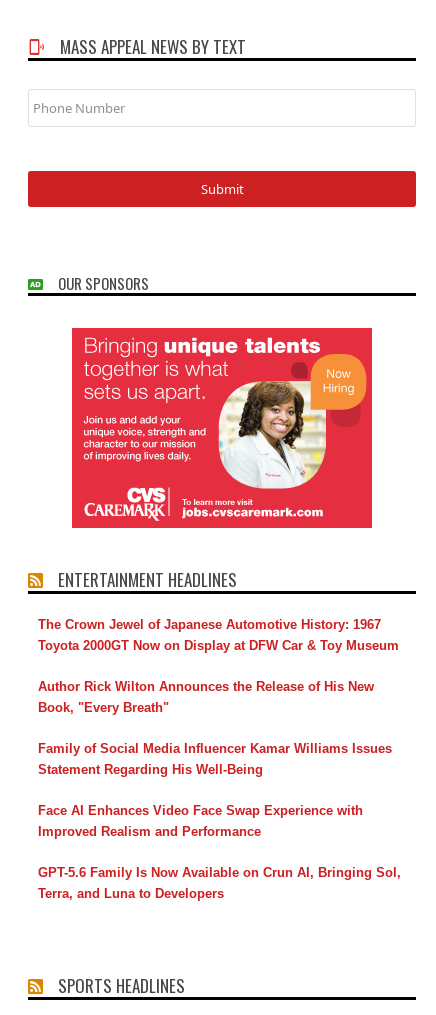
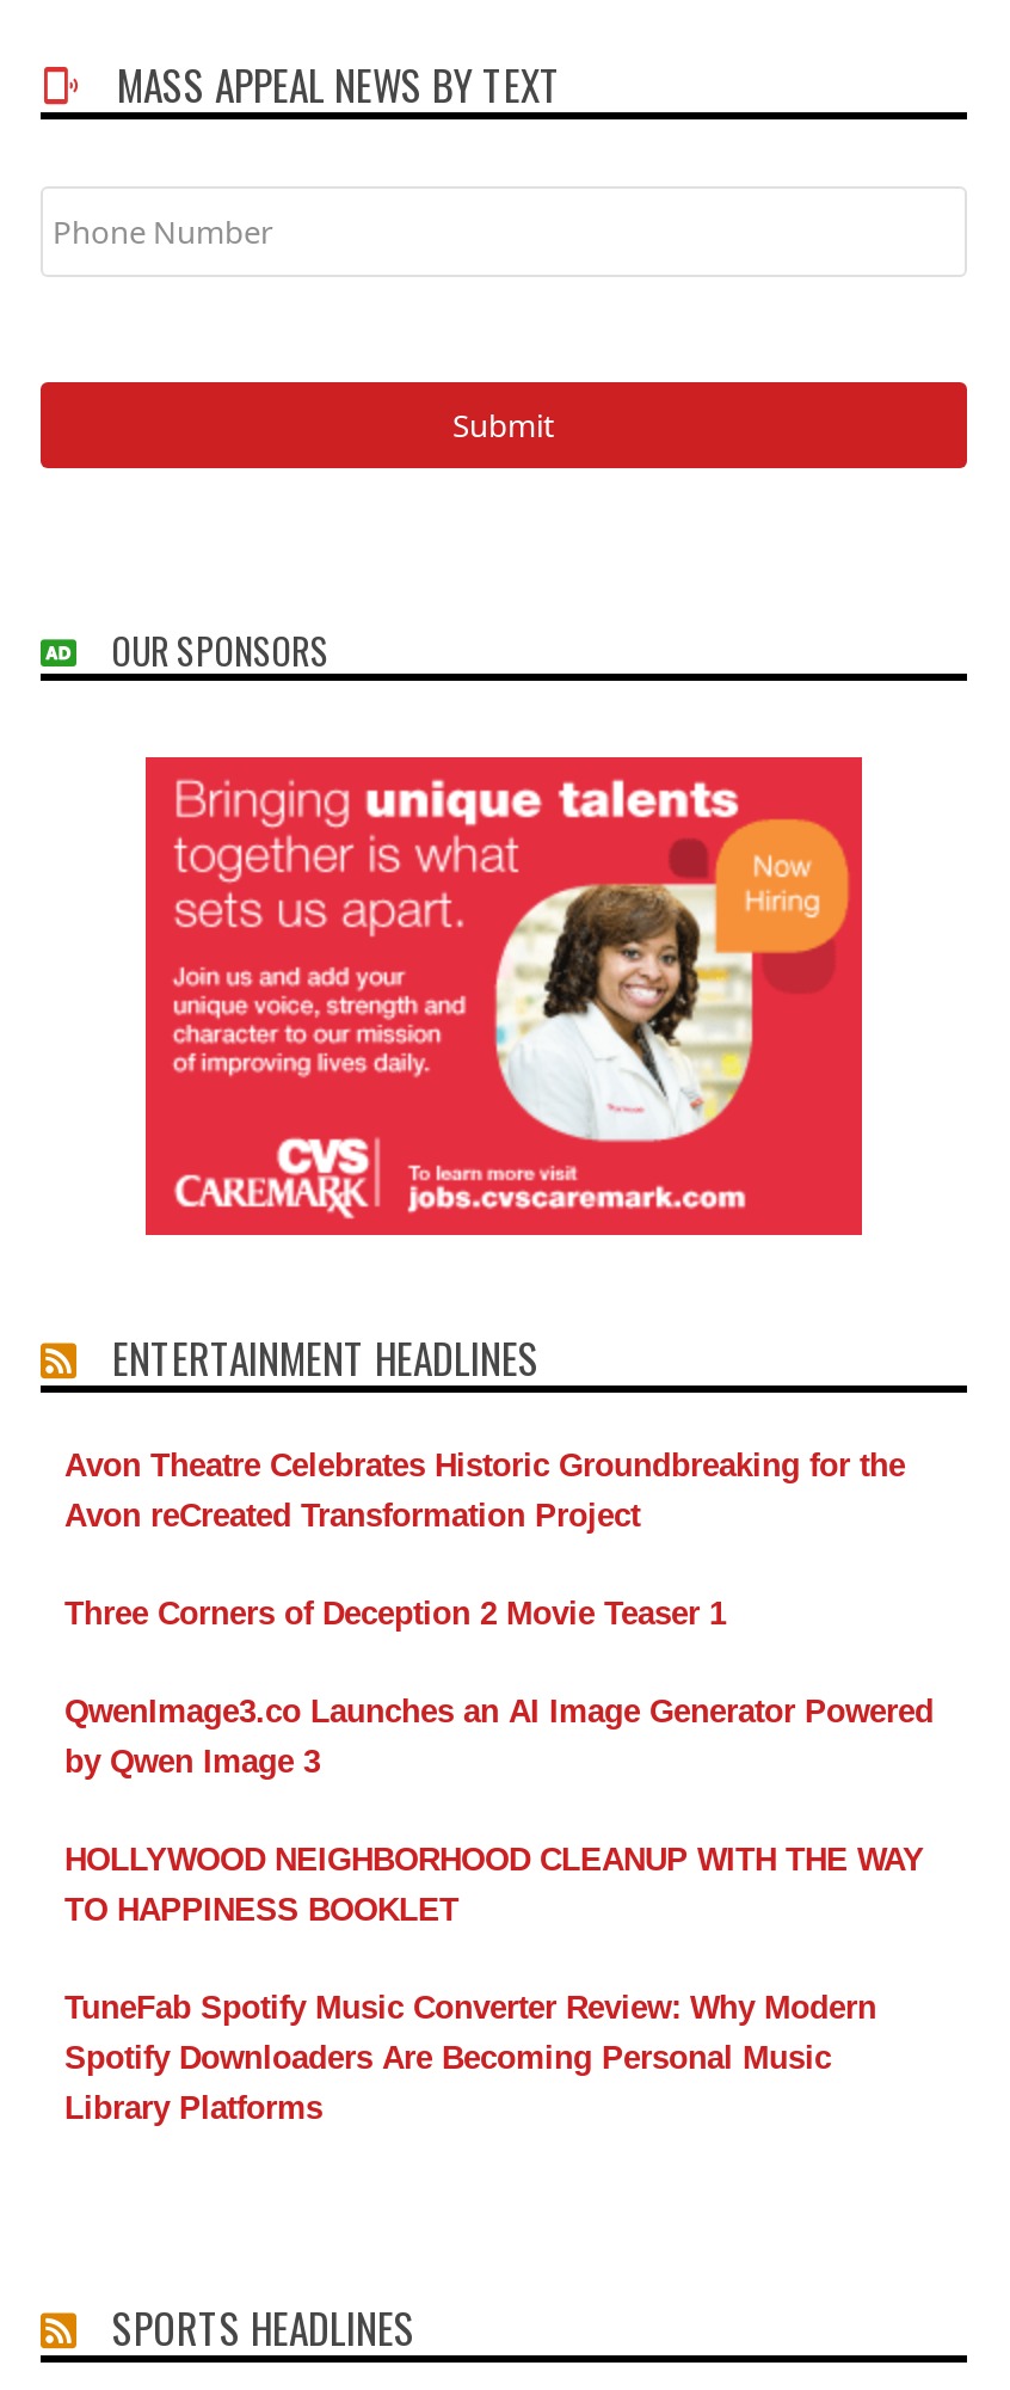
- The Crown Jewel of Japanese Automotive History: 1967
- Toyota 2000GT Now on Display at DFW Car & Toy Museum
+ Avon Theatre Celebrates Historic Groundbreaking for the
+ Avon reCreated Transformation Project

- Author Rick Wilton Announces the Release of His New
- Book, "Every Breath"
+ Three Corners of Deception 2 Movie Teaser 1

- Family of Social Media Influencer Kamar Williams Issues
- Statement Regarding His Well-Being
+ QwenImage3.co Launches an AI Image Generator Powered
+ by Qwen Image 3

- Face AI Enhances Video Face Swap Experience with
- Improved Realism and Performance
+ HOLLYWOOD NEIGHBORHOOD CLEANUP WITH THE WAY
+ TO HAPPINESS BOOKLET

- GPT-5.6 Family Is Now Available on Crun AI, Bringing Sol,
- Terra, and Luna to Developers
+ TuneFab Spotify Music Converter Review: Why Modern
+ Spotify Downloaders Are Becoming Personal Music
+ Library Platforms
